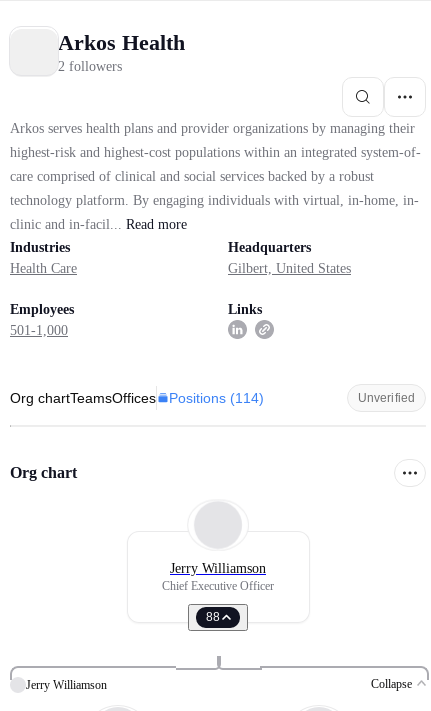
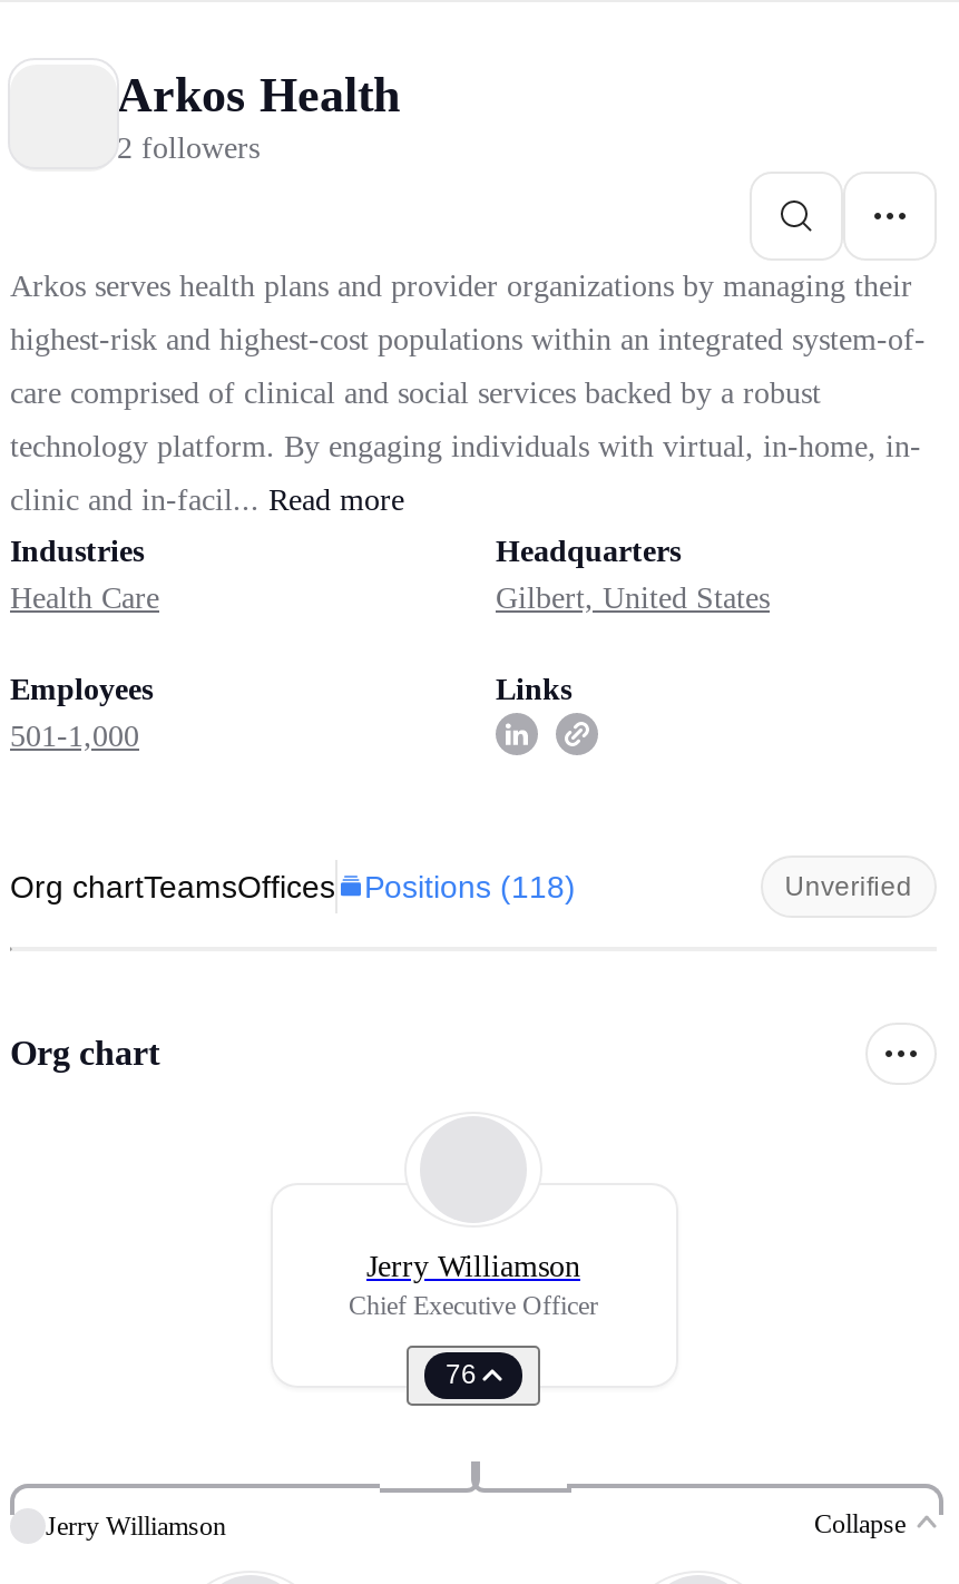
- Org chartTeamsOffices Positions (114)
+ Org chartTeamsOffices Positions (118)

- 88
+ 76
